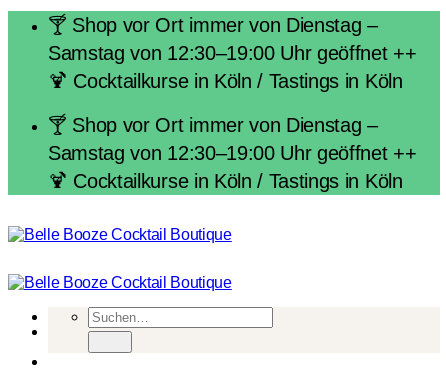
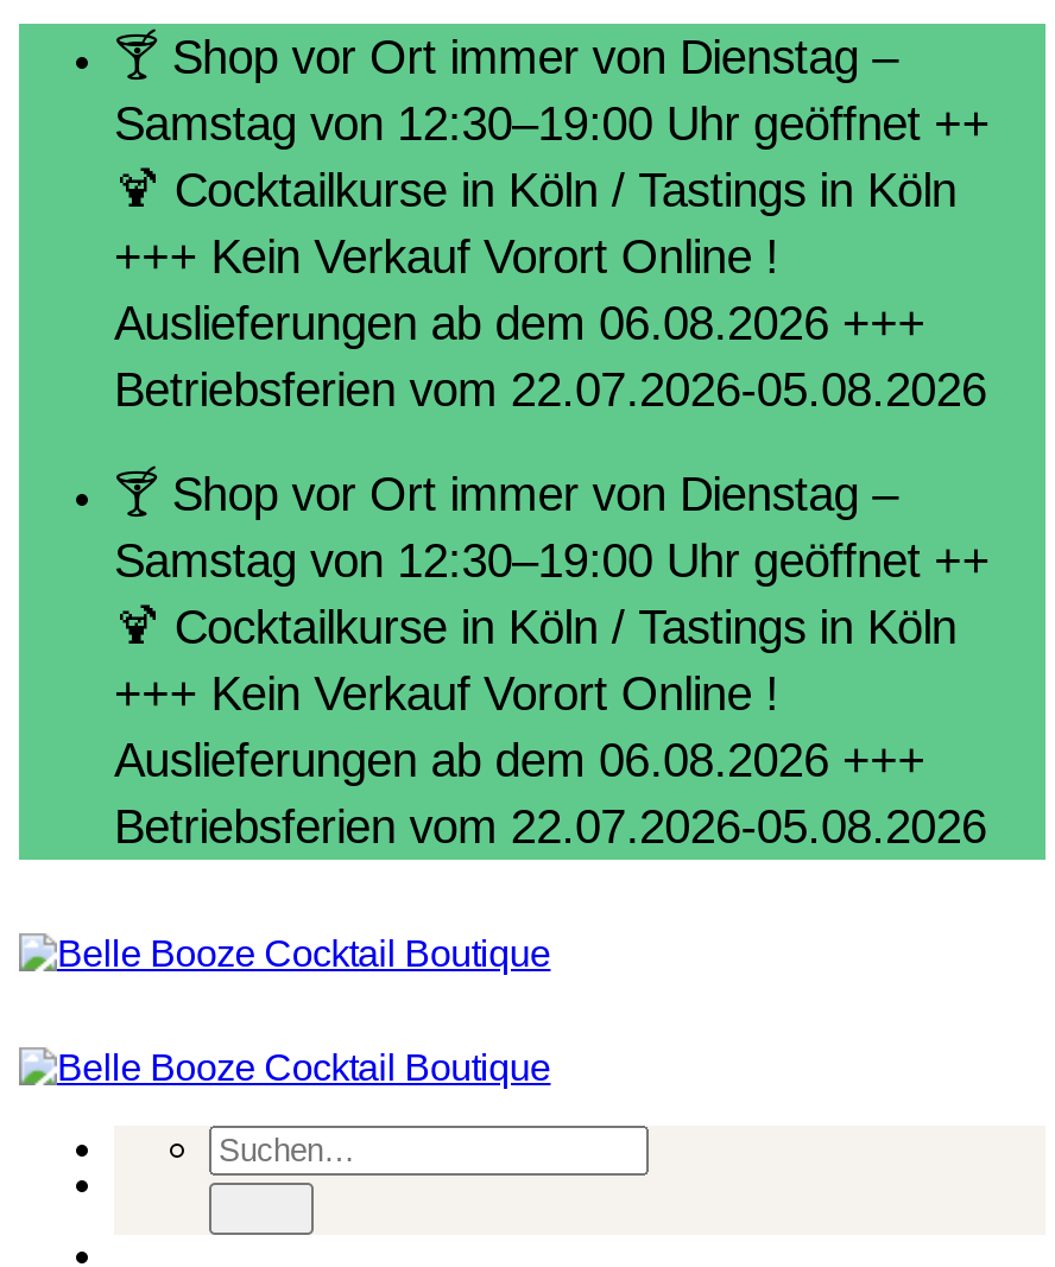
+ +++ Kein Verkauf Vorort Online !
+ Auslieferungen ab dem 06.08.2026 +++
+ Betriebsferien vom 22.07.2026-05.08.2026

+ +++ Kein Verkauf Vorort Online !
+ Auslieferungen ab dem 06.08.2026 +++
+ Betriebsferien vom 22.07.2026-05.08.2026
